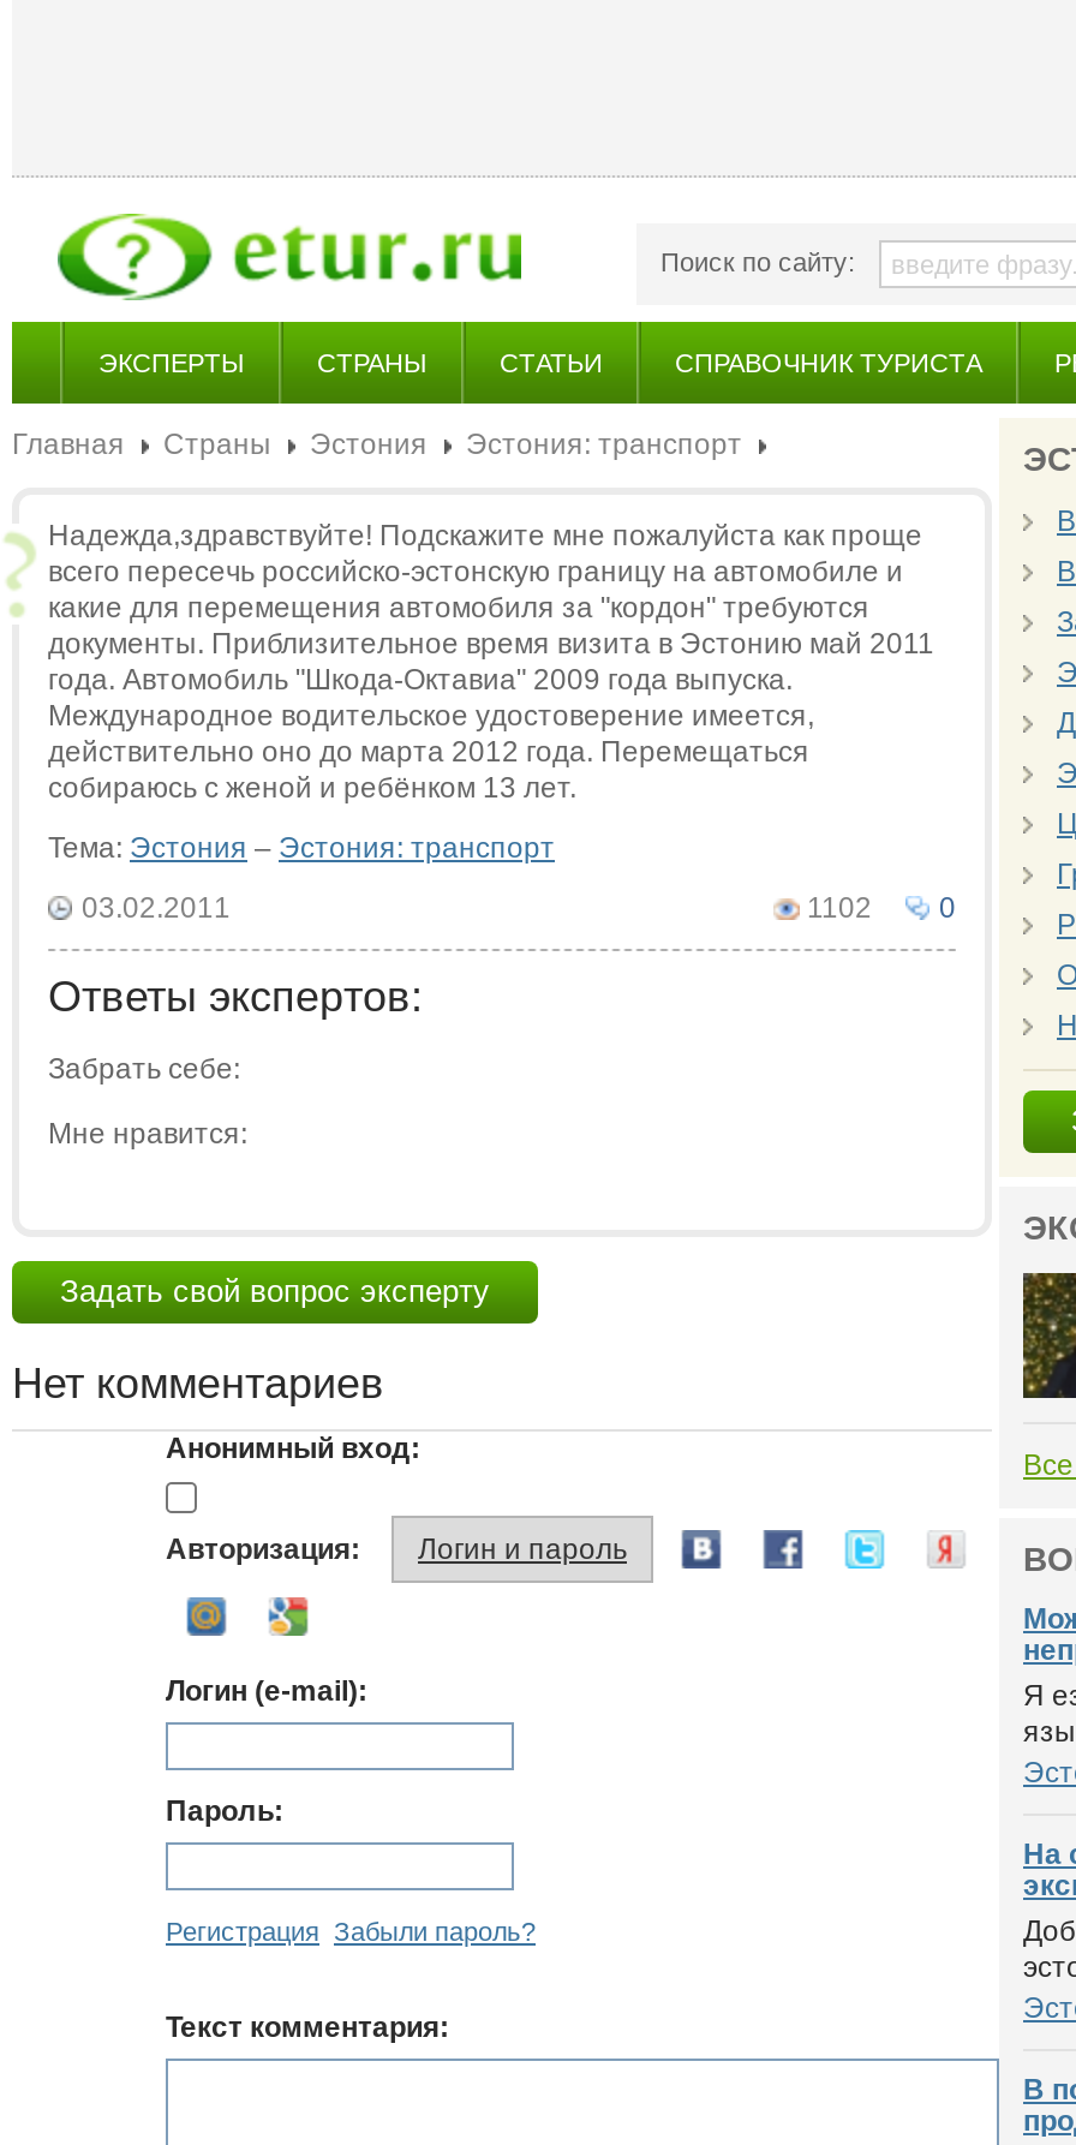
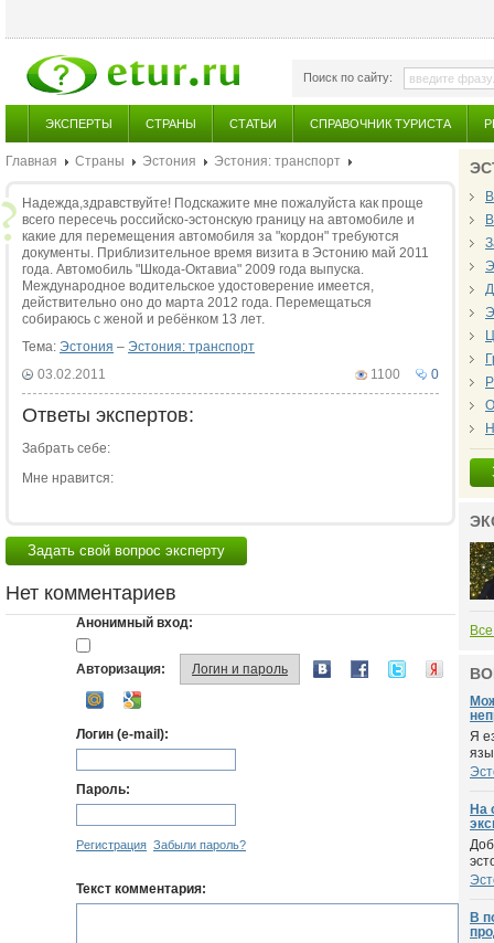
- 1102 0
+ 1100 0
